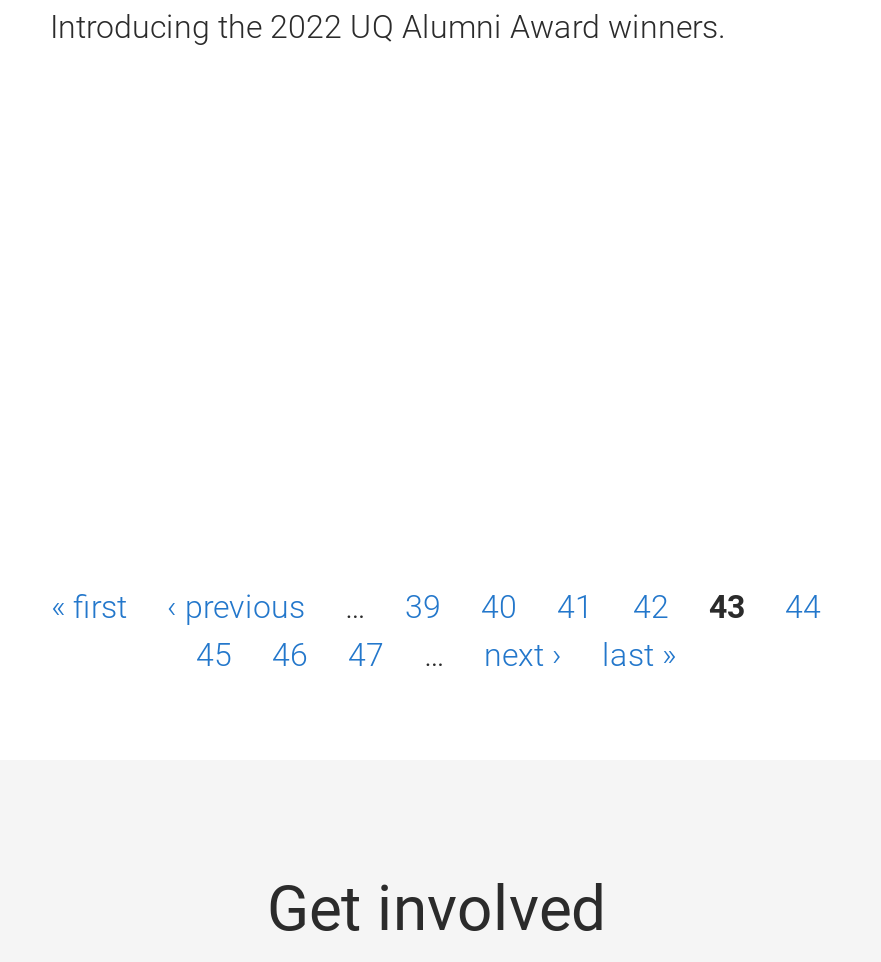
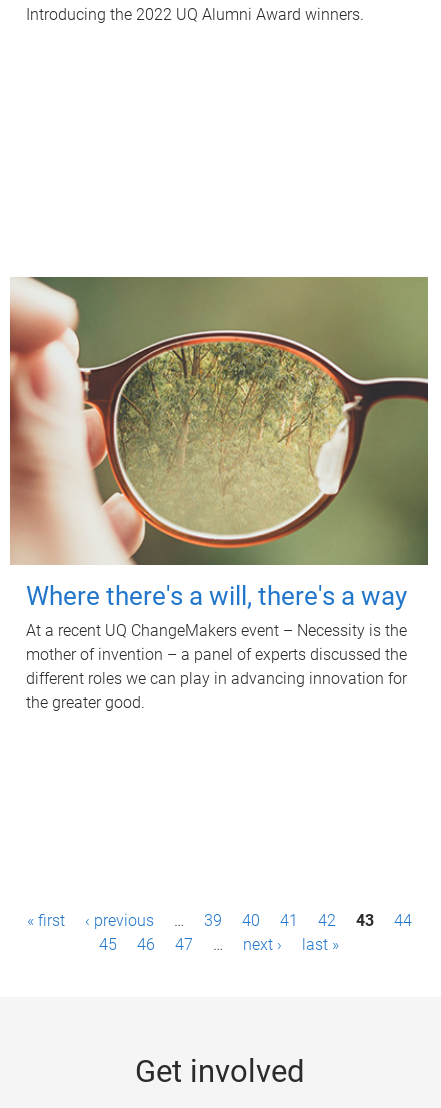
+ [image]
+ Where there's a will, there's a way
+ At a recent UQ ChangeMakers event – Necessity is the
+ mother of invention – a panel of experts discussed the
+ different roles we can play in advancing innovation for
+ the greater good.
